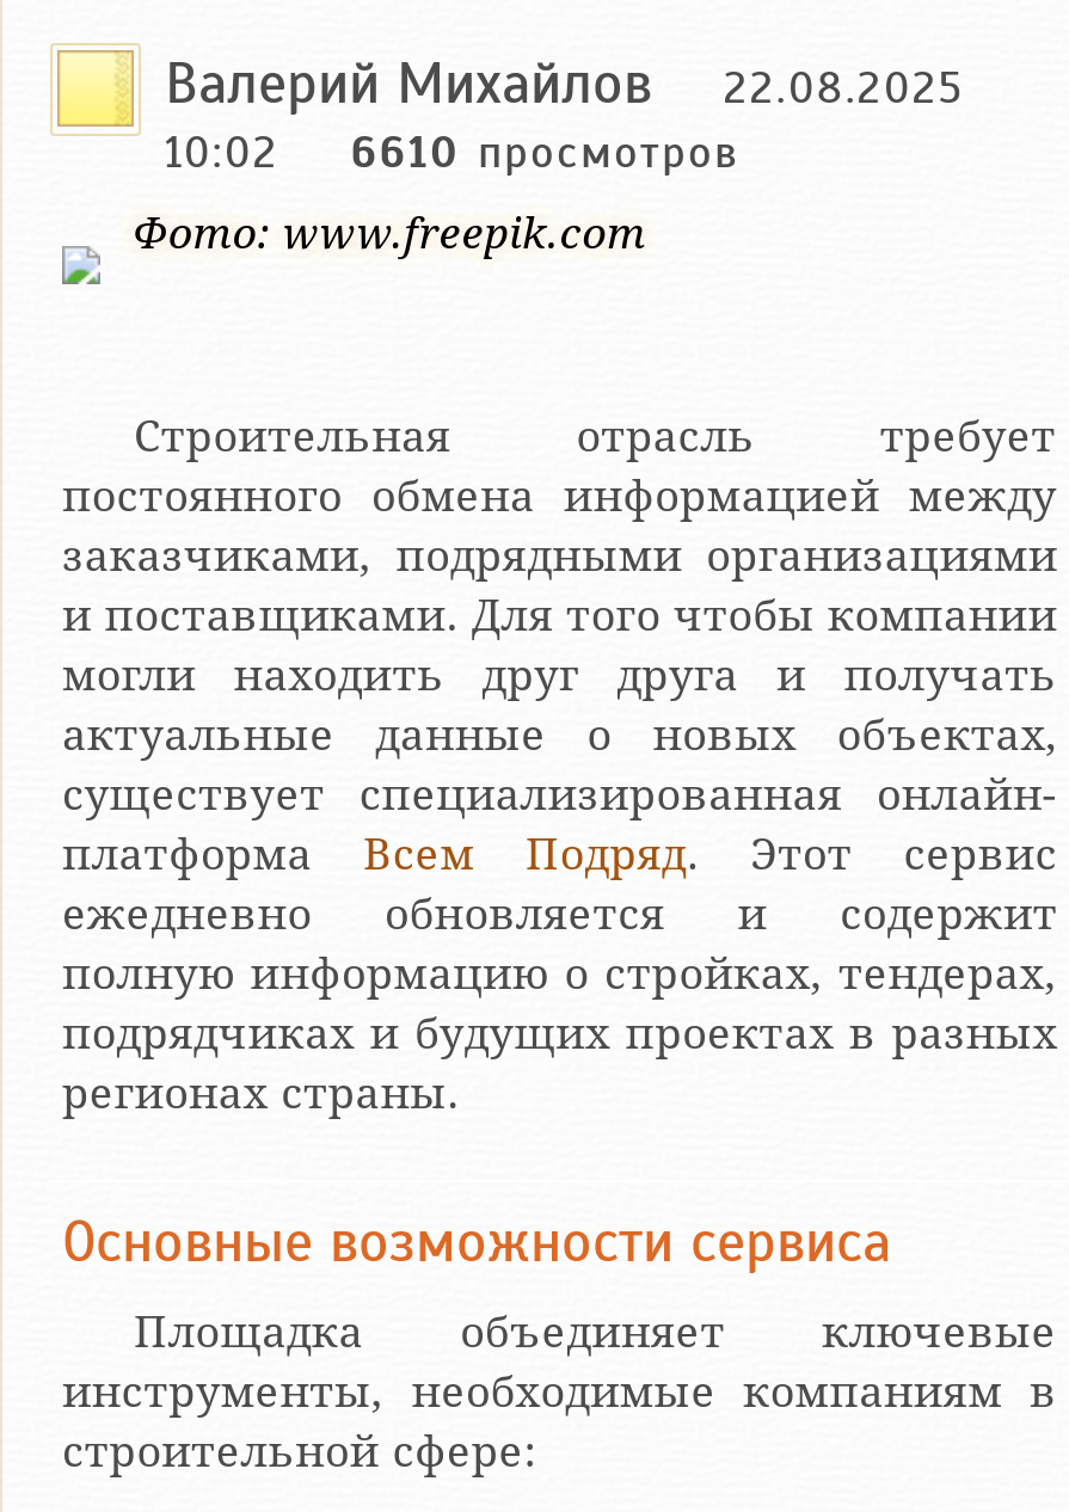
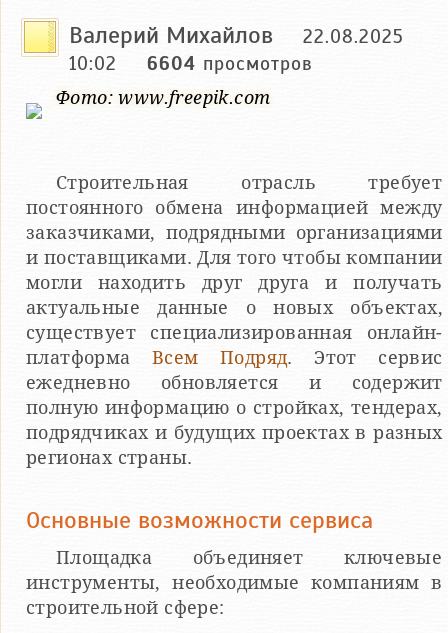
- 10:02 6610 просмотров
+ 10:02 6604 просмотров
